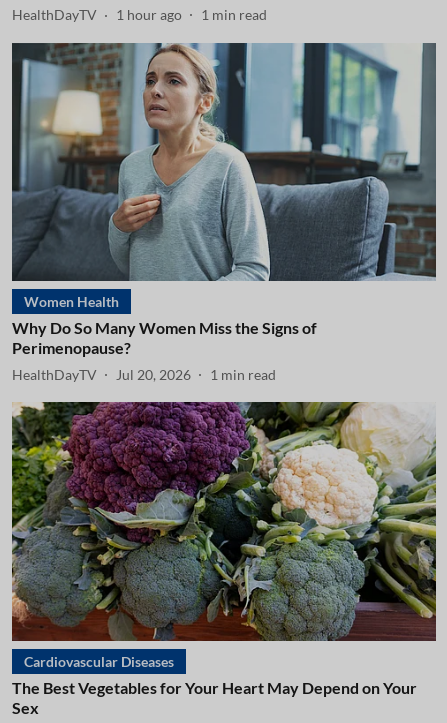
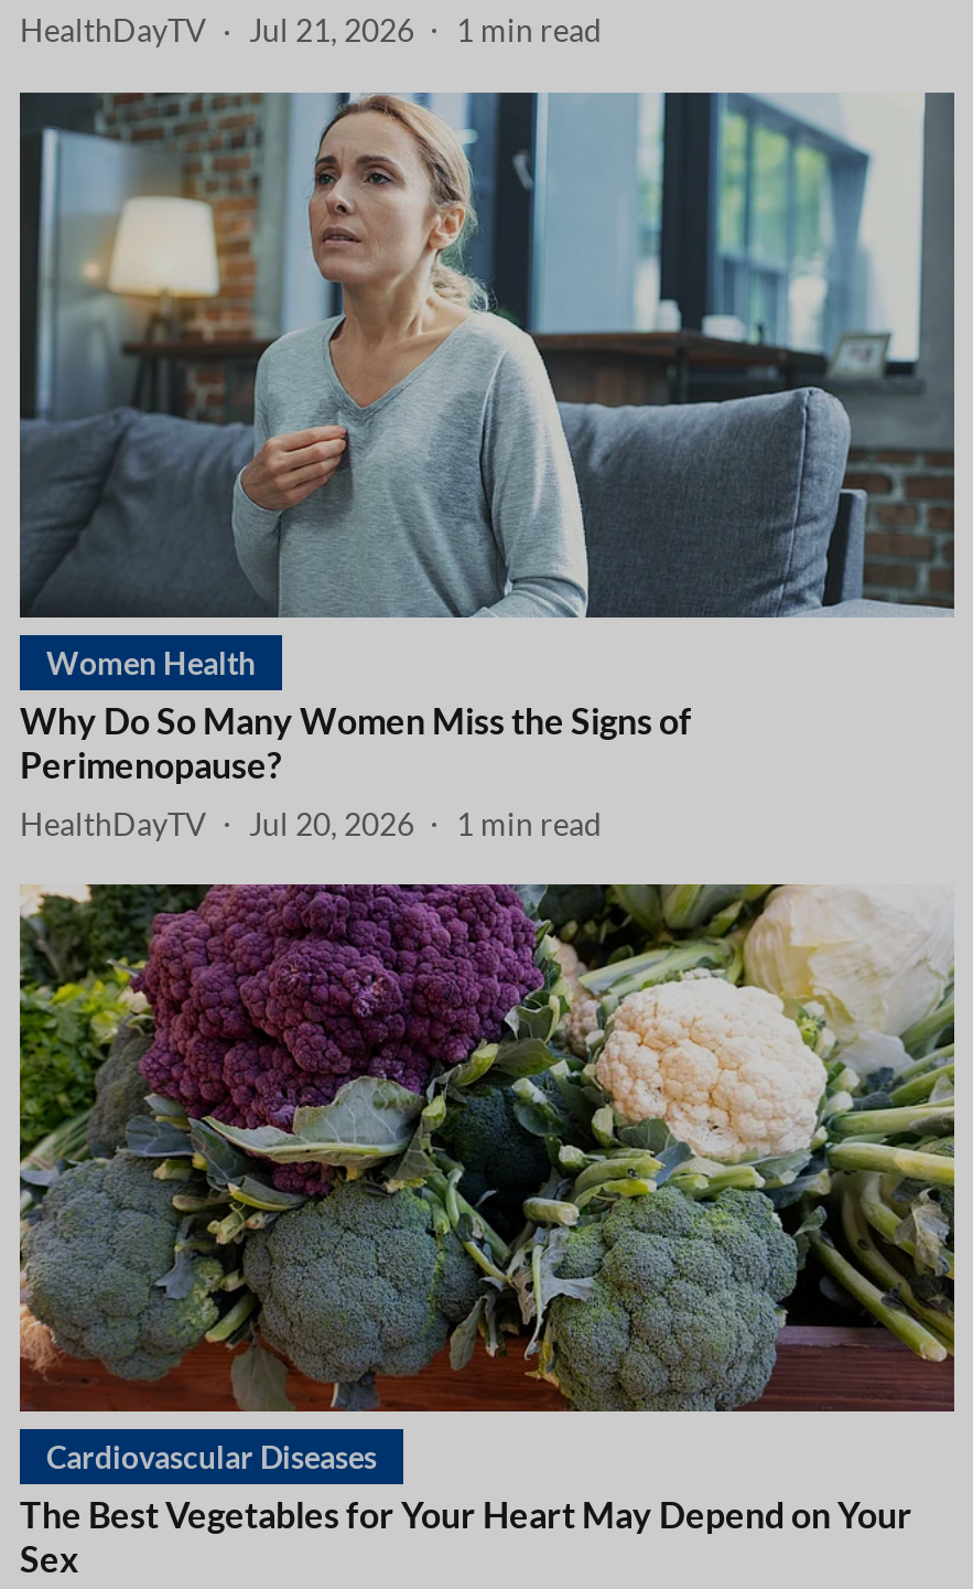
- HealthDayTV 1 hour ago 1 min read
+ HealthDayTV Jul 21, 2026 1 min read
